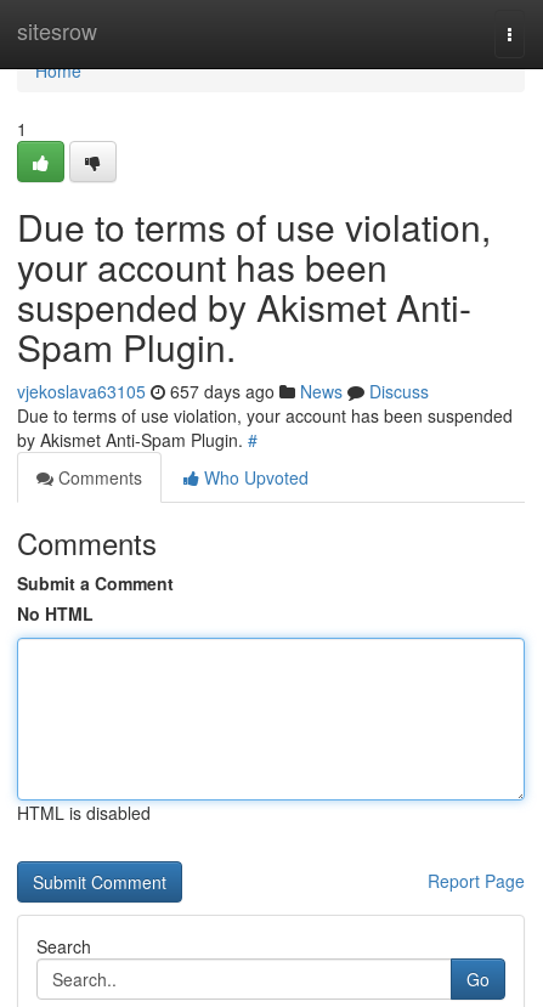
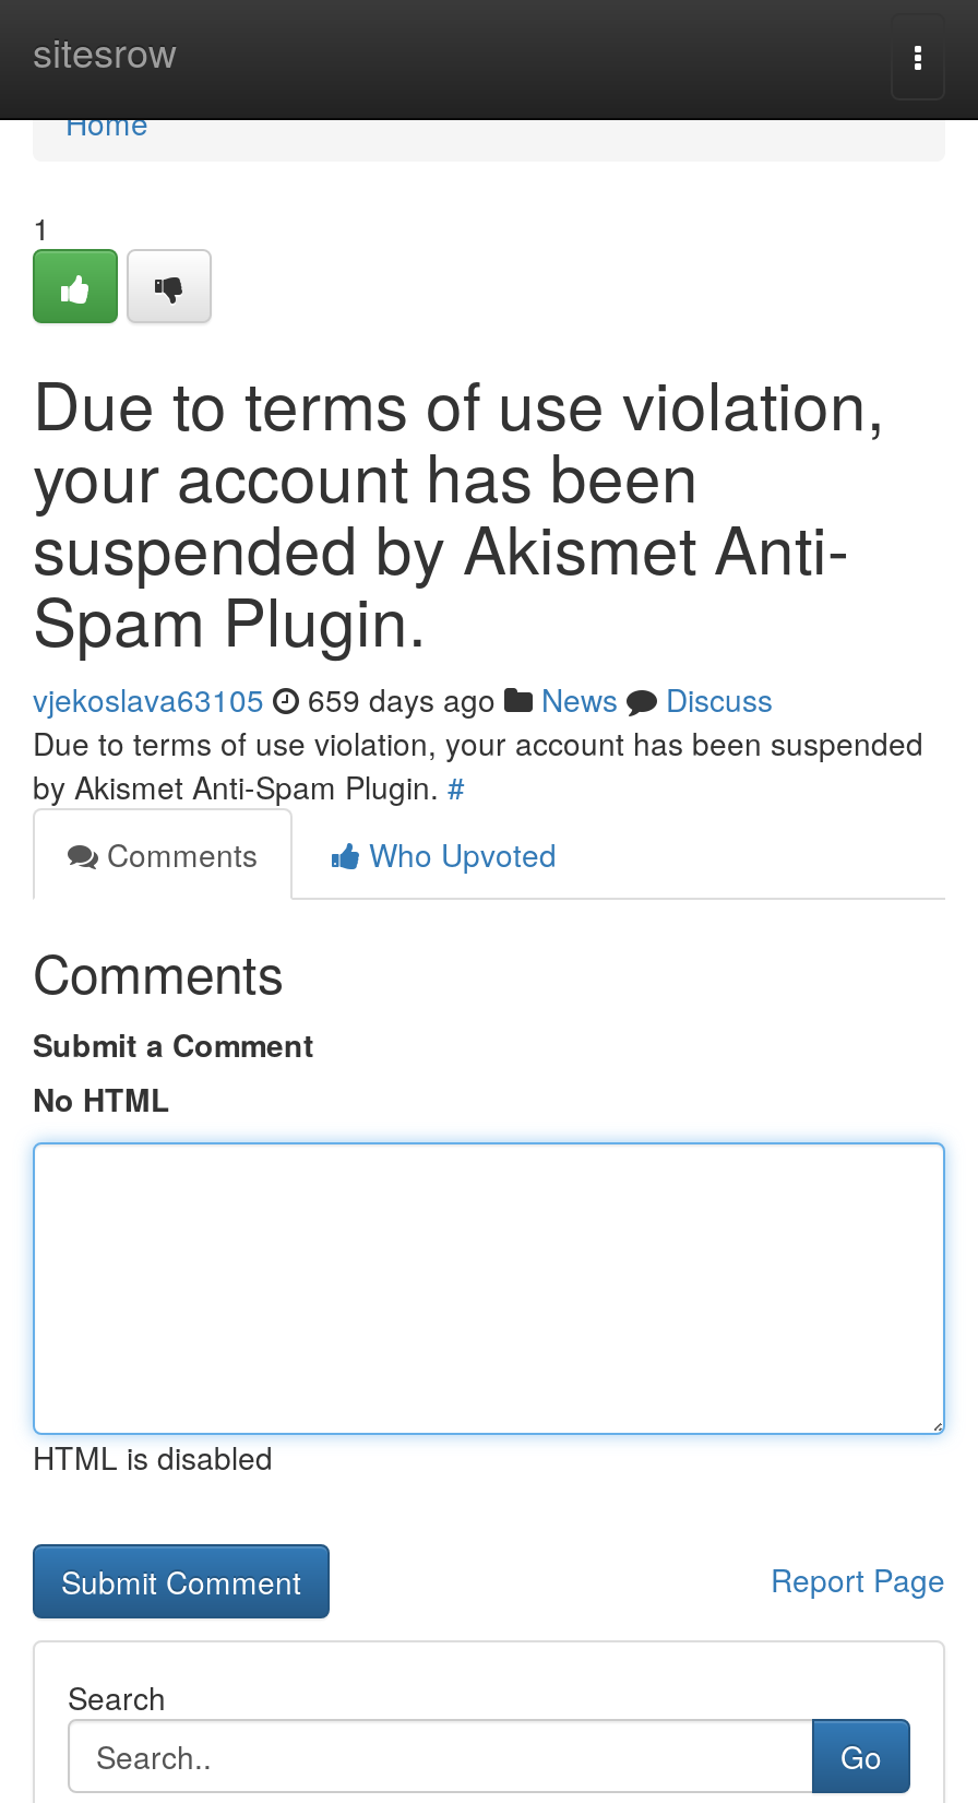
- vjekoslava63105 657 days ago News Discuss
+ vjekoslava63105 659 days ago News Discuss
